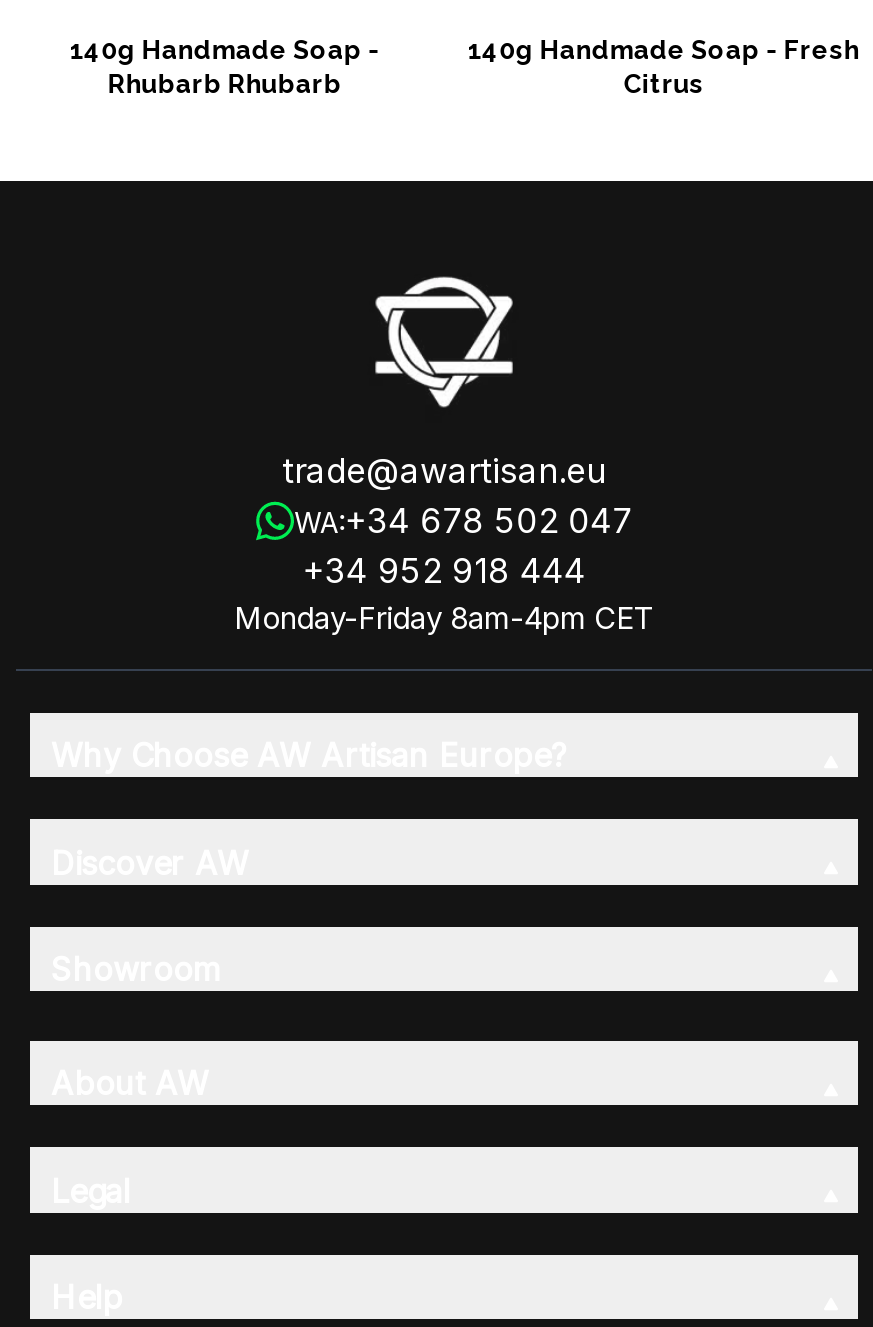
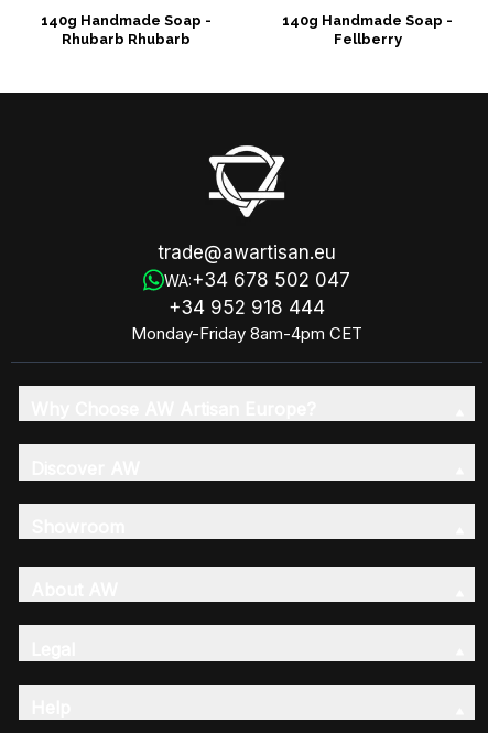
- 140g Handmade Soap - Fresh
- Citrus
+ 140g Handmade Soap -
+ Fellberry
